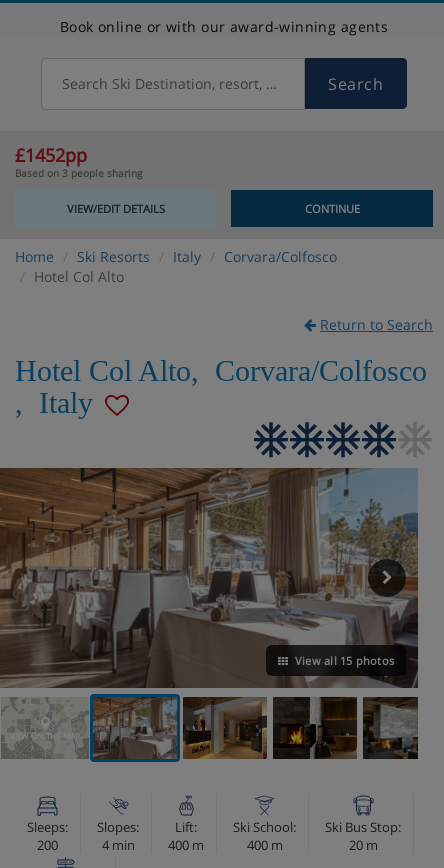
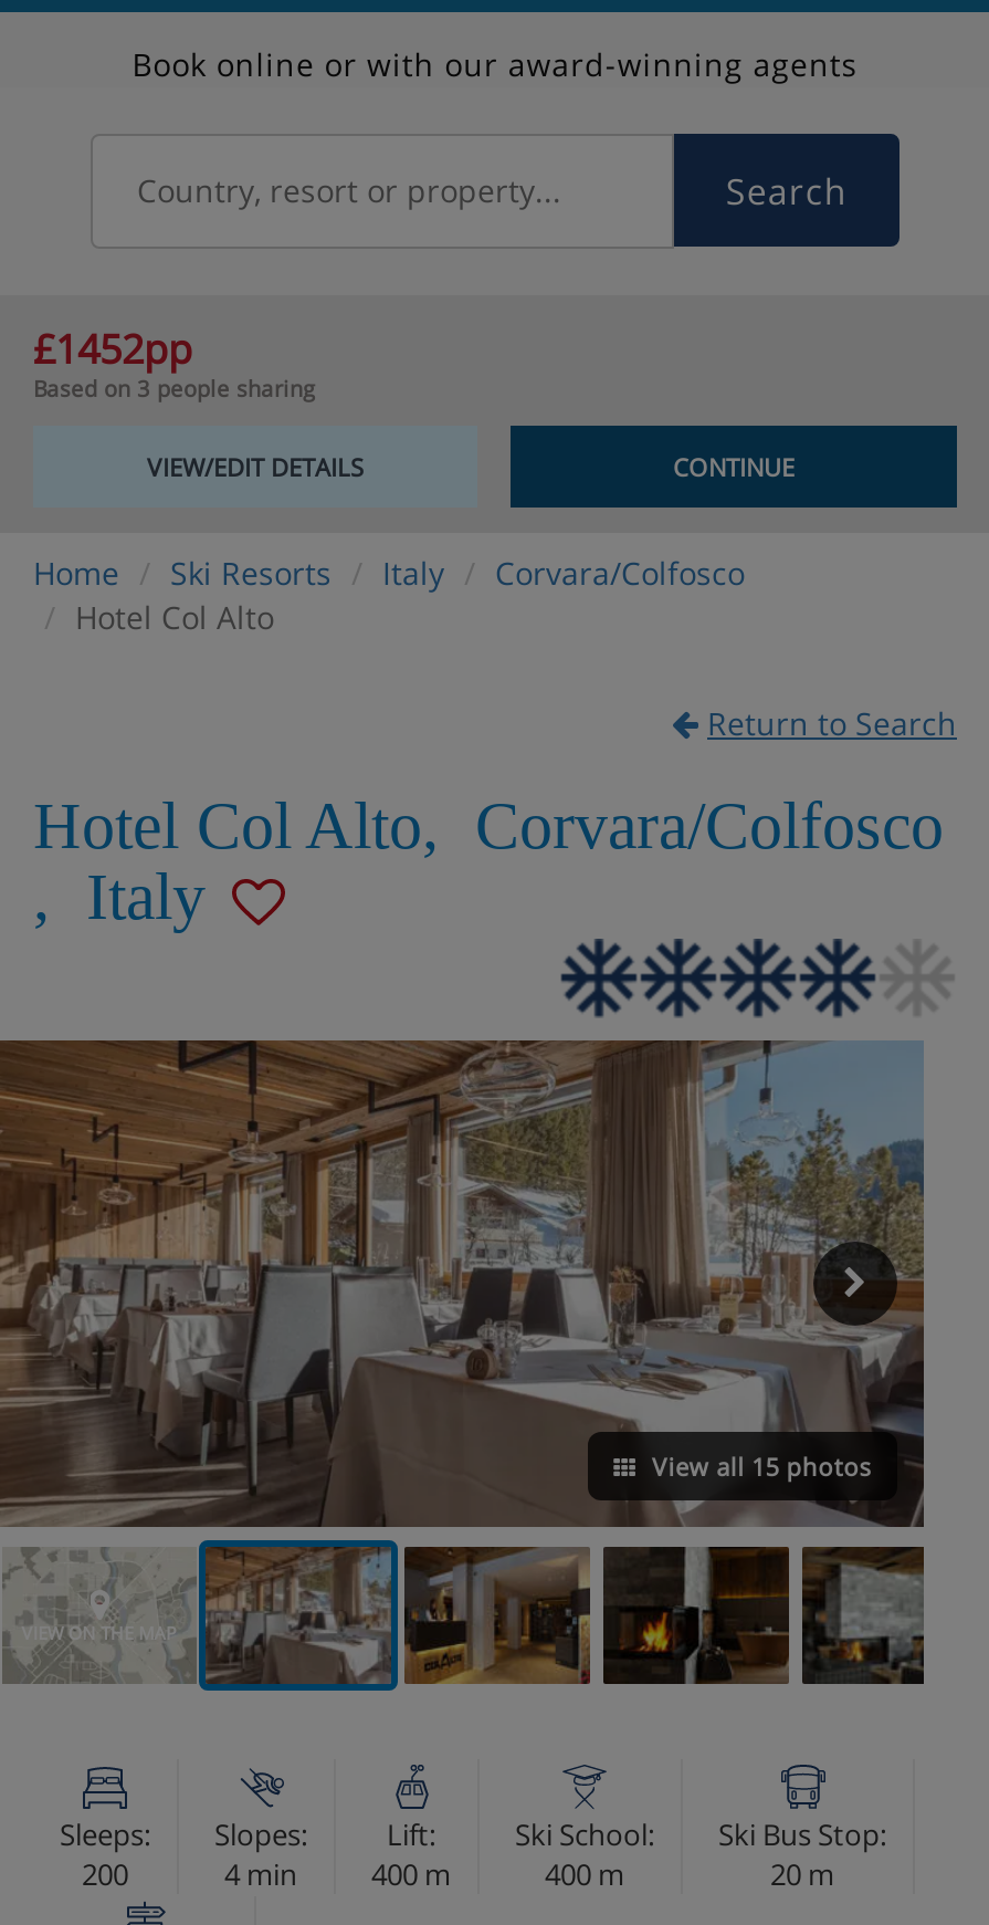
- Search Ski Destination, resort, country Search
+ Country, resort or property...
+ Search
